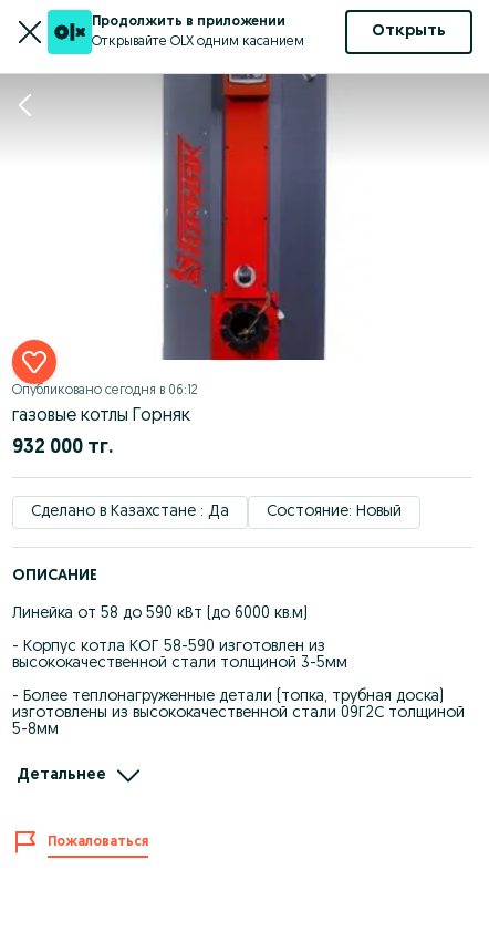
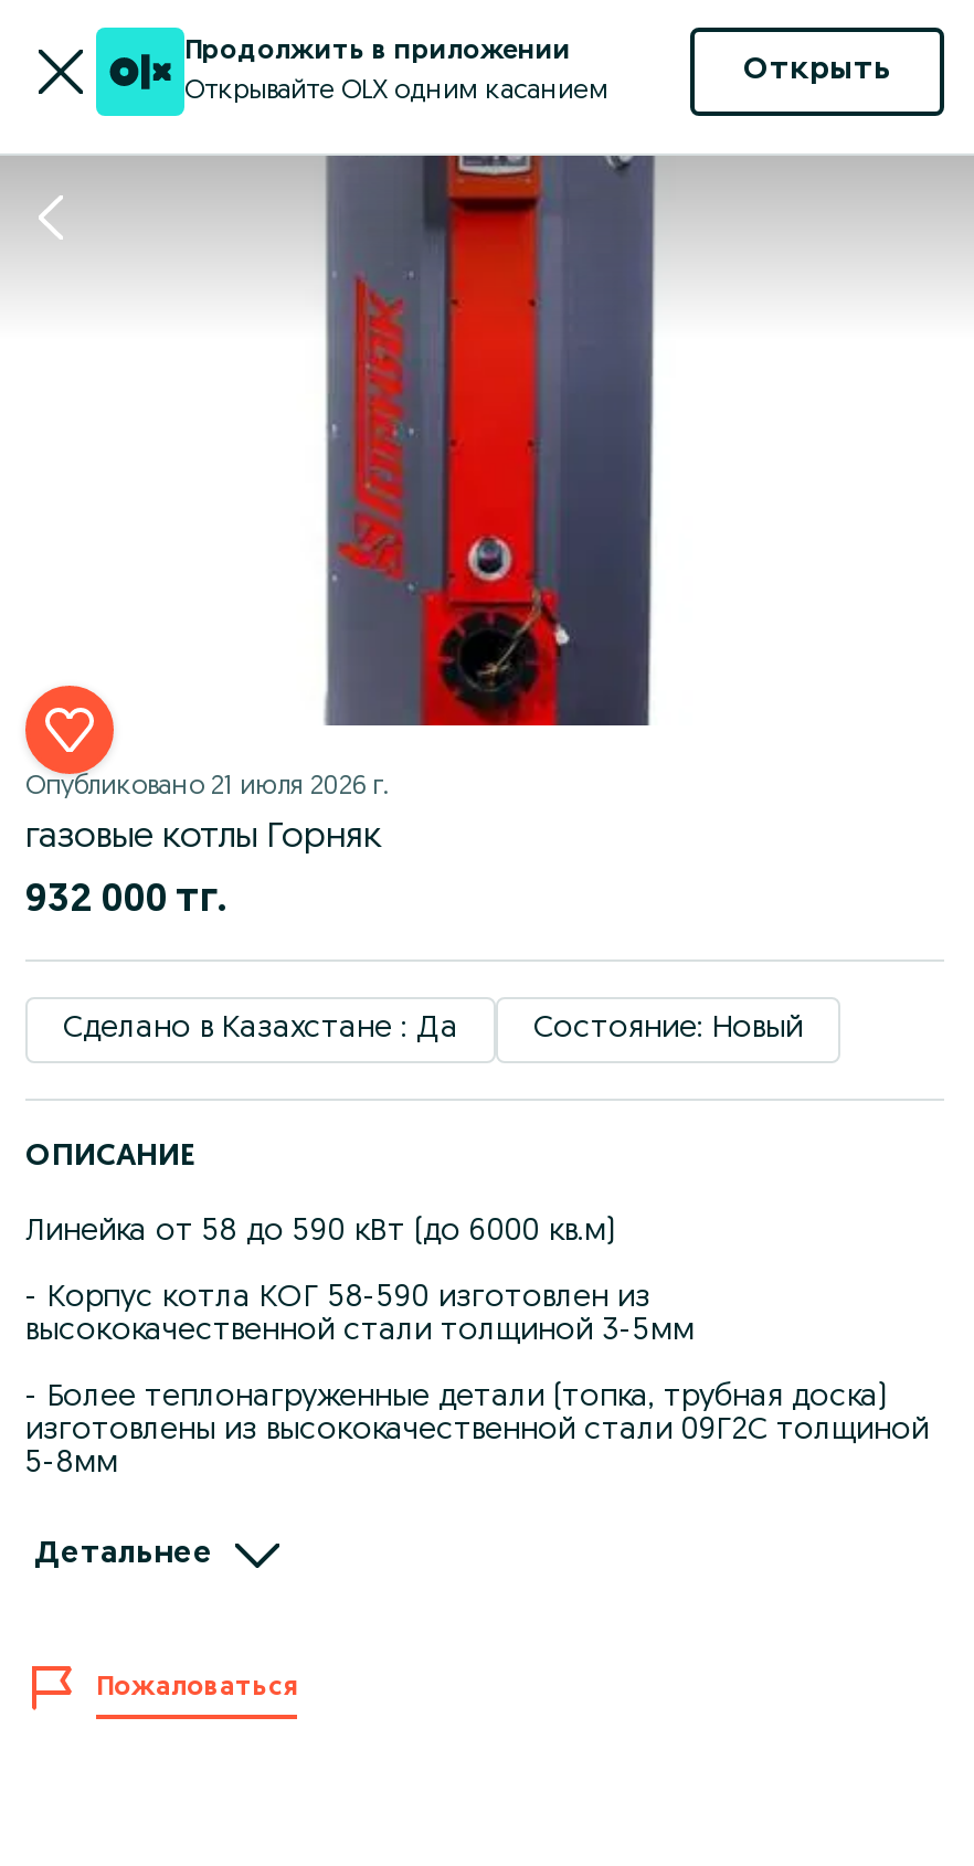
- Опубликовано сегодня в 06:12
+ Опубликовано 21 июля 2026 г.
